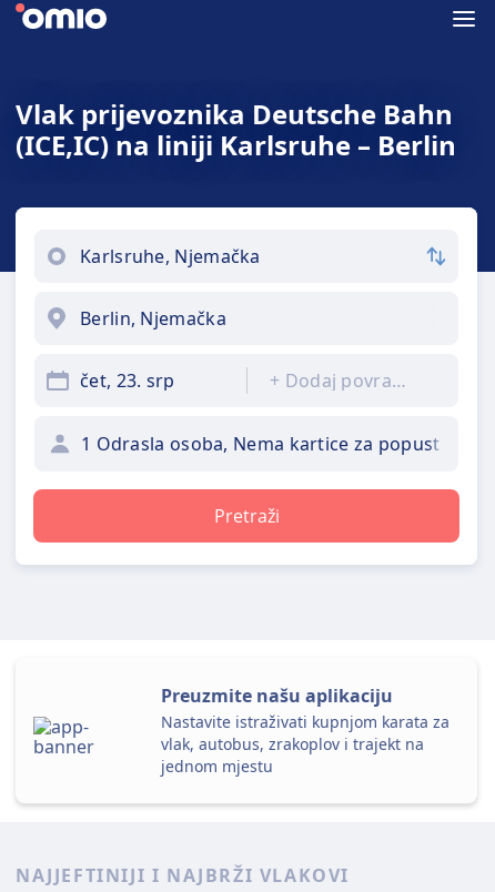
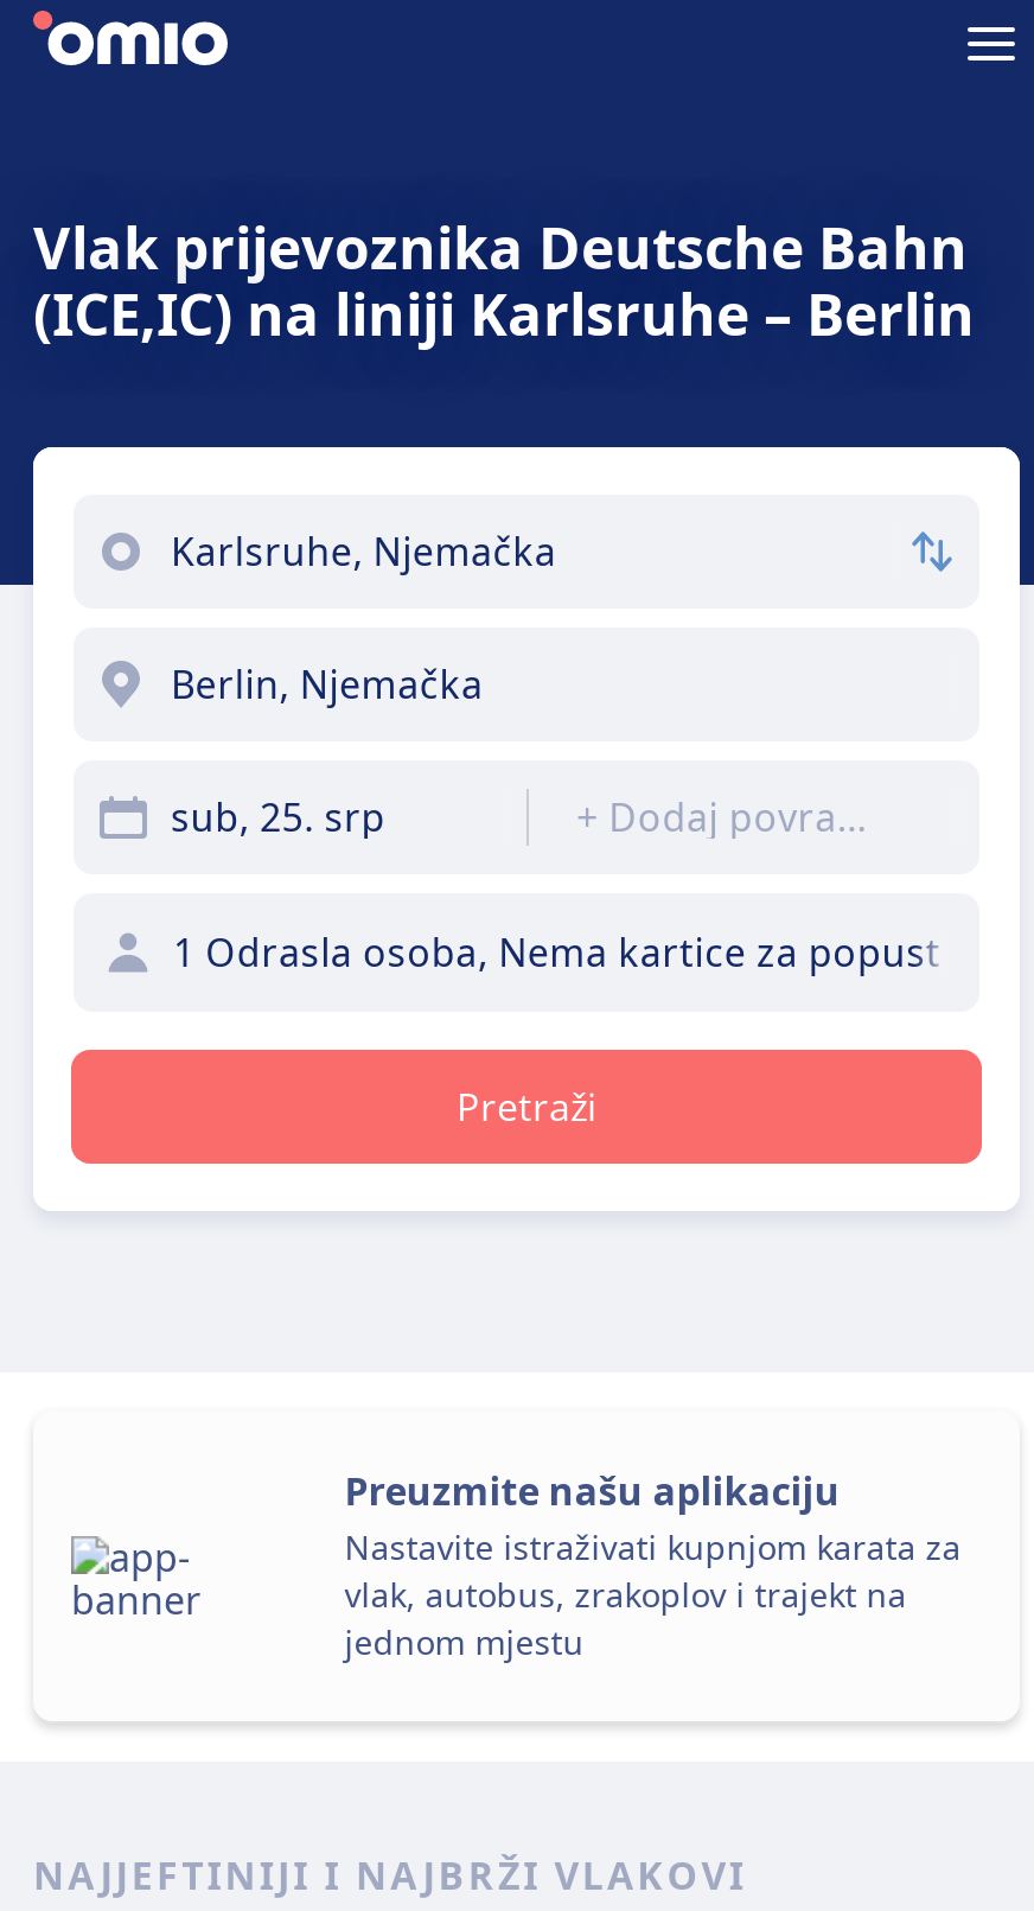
- čet, 23. srp
+ sub, 25. srp
